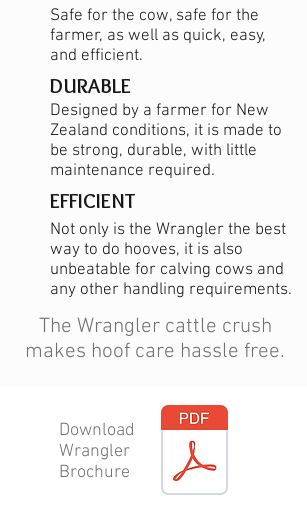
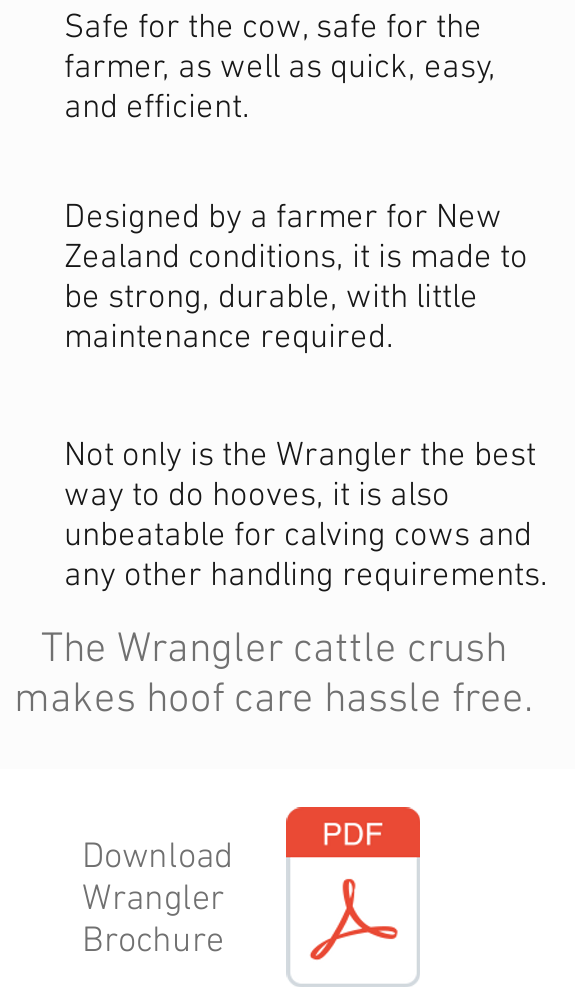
- DURABLE

- EFFICIENT
